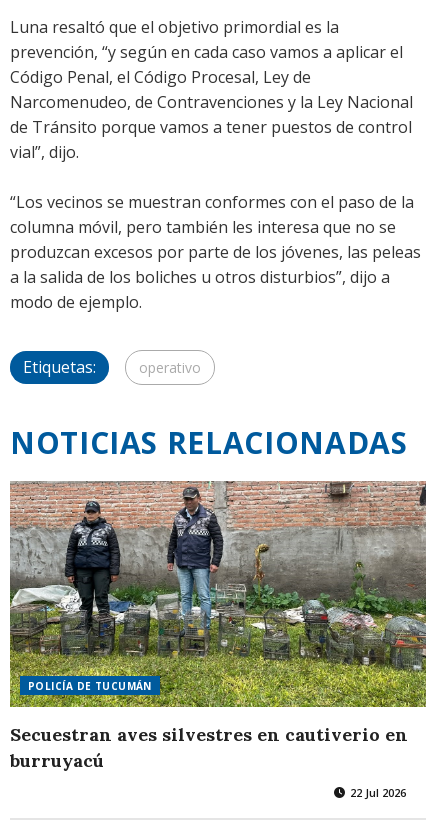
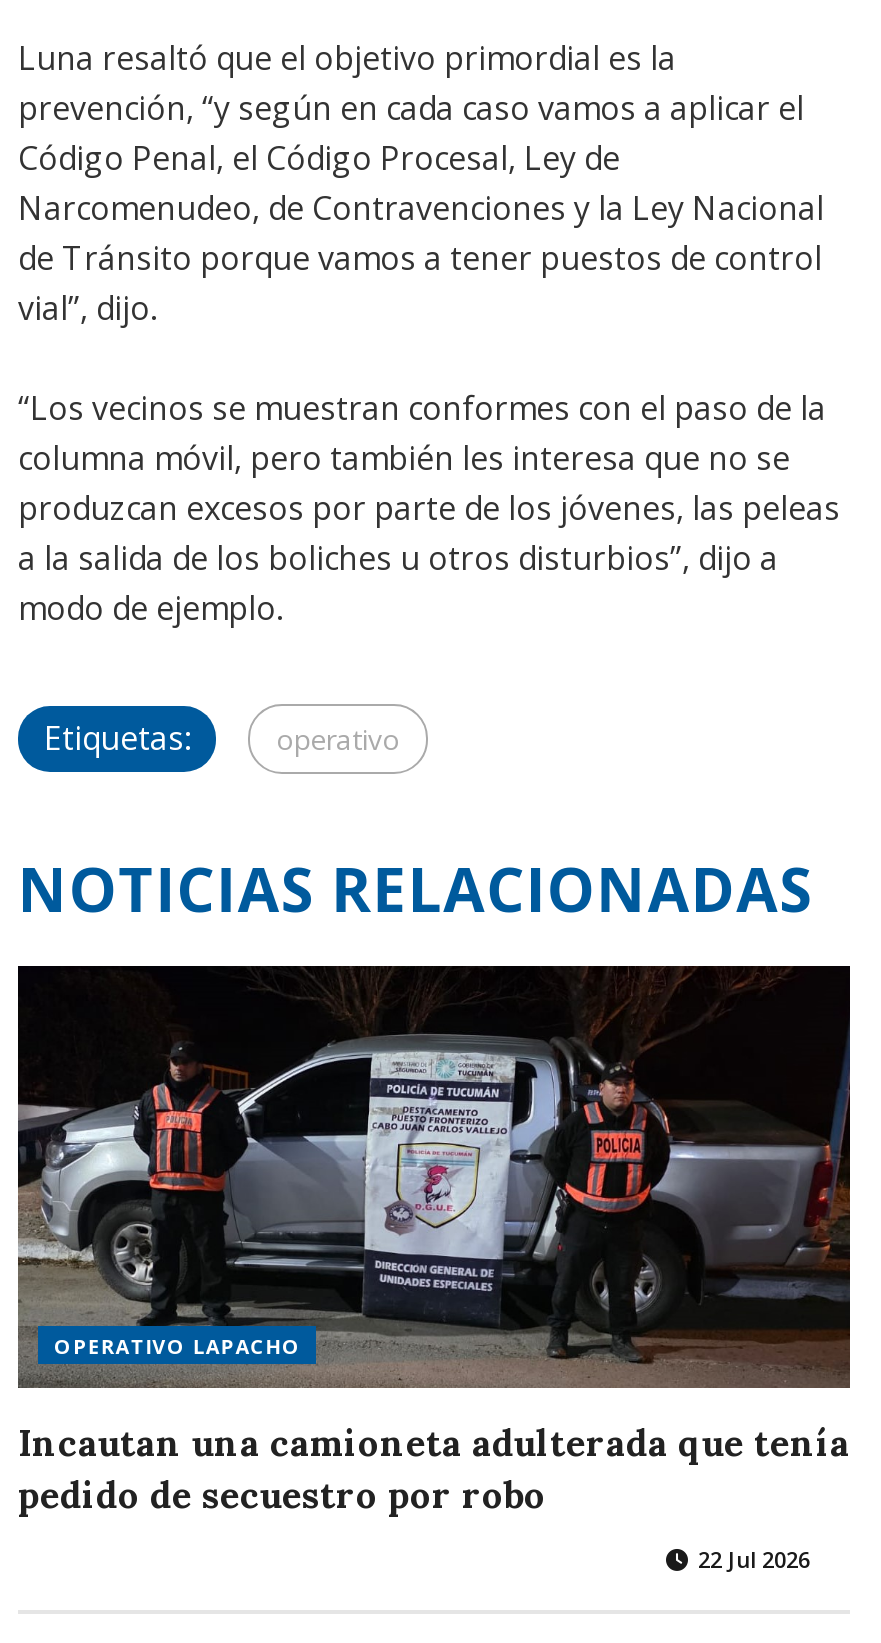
- [image]
- POLICÍA DE TUCUMÁN
+ [image]
+ OPERATIVO LAPACHO

- Secuestran aves silvestres en cautiverio en
- burruyacú
+ Incautan una camioneta adulterada que tenía
+ pedido de secuestro por robo
